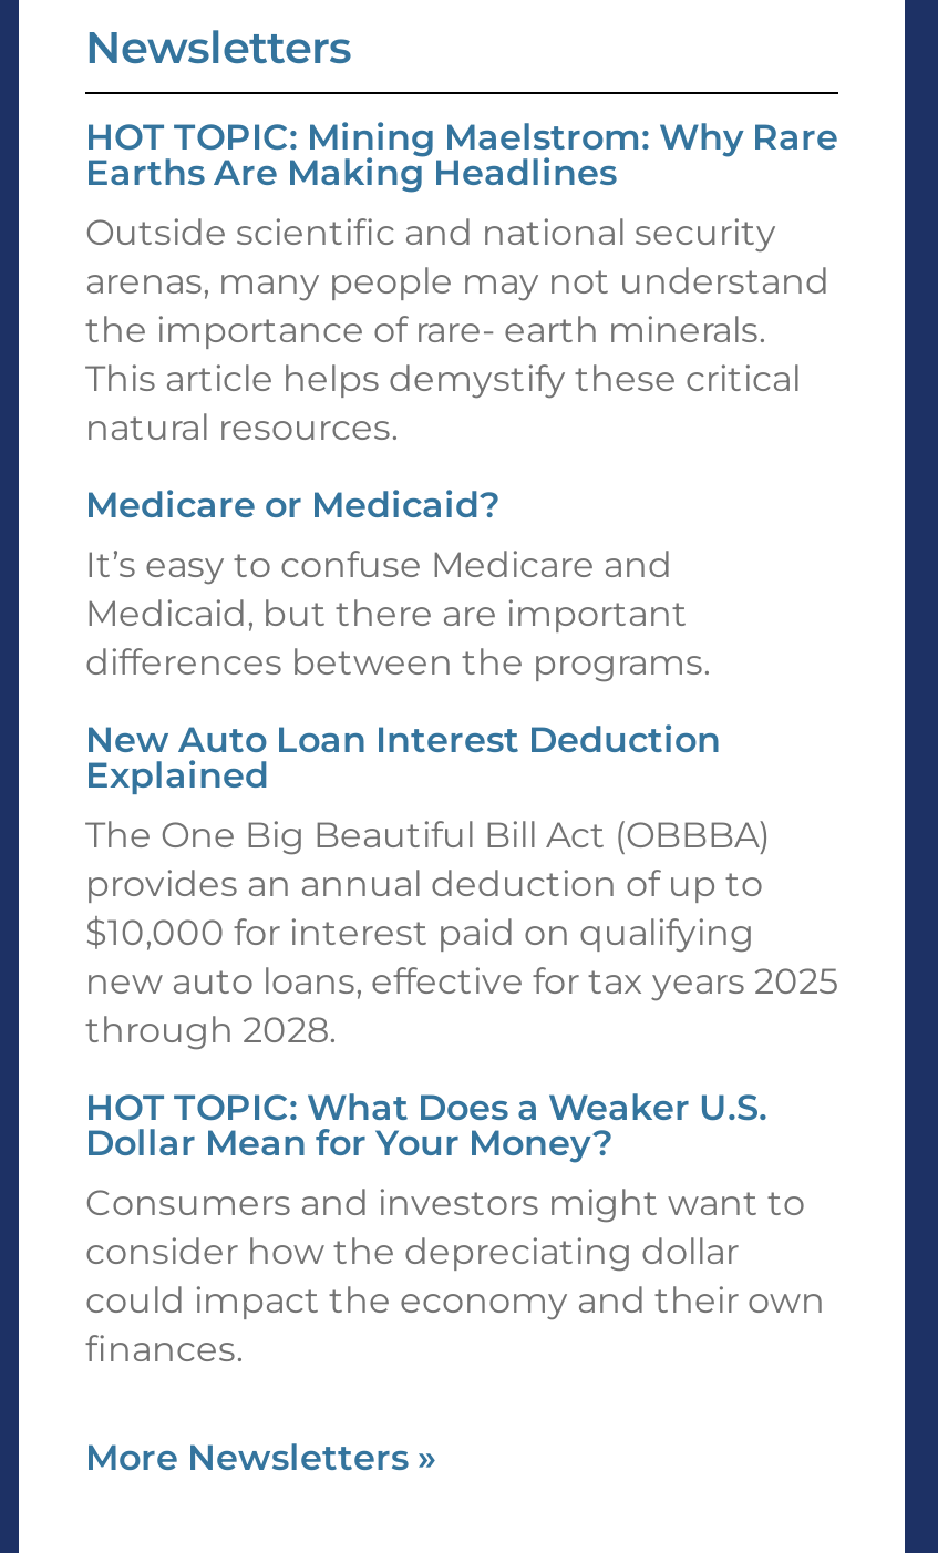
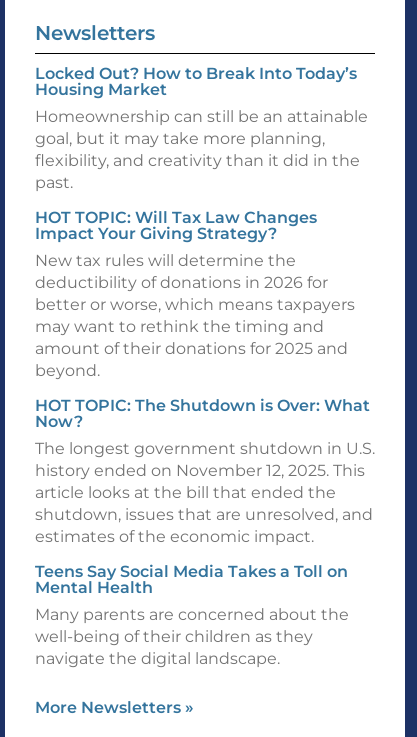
- HOT TOPIC: Mining Maelstrom: Why Rare
- Earths Are Making Headlines
- Outside scientific and national security
- arenas, many people may not understand
- the importance of rare- earth minerals.
- This article helps demystify these critical
- natural resources.
+ Locked Out? How to Break Into Today’s
+ Housing Market
+ Homeownership can still be an attainable
+ goal, but it may take more planning,
+ flexibility, and creativity than it did in the
+ past.

- Medicare or Medicaid?
- It’s easy to confuse Medicare and
- Medicaid, but there are important
- differences between the programs.
+ HOT TOPIC: Will Tax Law Changes
+ Impact Your Giving Strategy?
+ New tax rules will determine the
+ deductibility of donations in 2026 for
+ better or worse, which means taxpayers
+ may want to rethink the timing and
+ amount of their donations for 2025 and
+ beyond.

- New Auto Loan Interest Deduction
- Explained
- The One Big Beautiful Bill Act (OBBBA)
- provides an annual deduction of up to
- $10,000 for interest paid on qualifying
- new auto loans, effective for tax years 2025
- through 2028.
+ HOT TOPIC: The Shutdown is Over: What
+ Now?
+ The longest government shutdown in U.S.
+ history ended on November 12, 2025. This
+ article looks at the bill that ended the
+ shutdown, issues that are unresolved, and
+ estimates of the economic impact.

- HOT TOPIC: What Does a Weaker U.S.
- Dollar Mean for Your Money?
- Consumers and investors might want to
- consider how the depreciating dollar
- could impact the economy and their own
- finances.
+ Teens Say Social Media Takes a Toll on
+ Mental Health
+ Many parents are concerned about the
+ well-being of their children as they
+ navigate the digital landscape.
